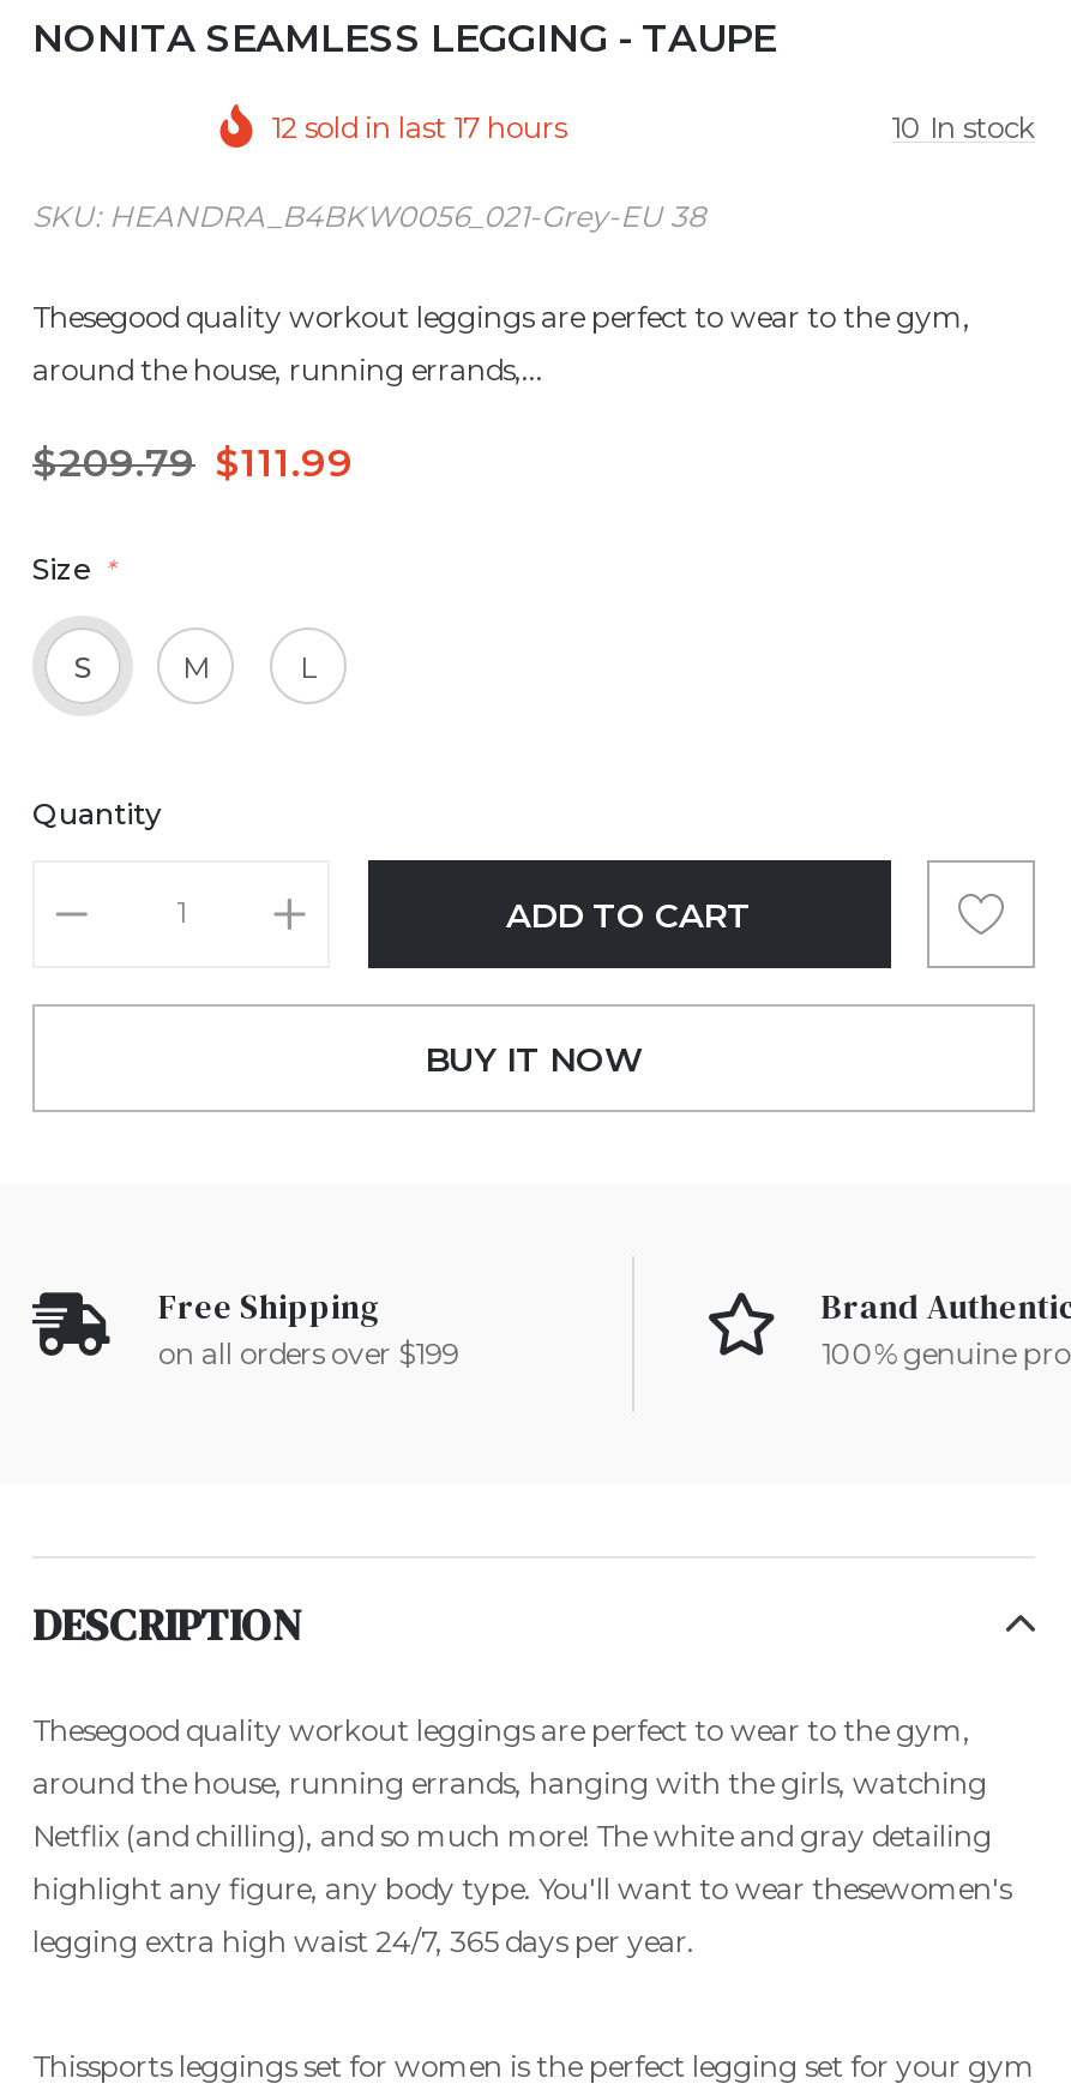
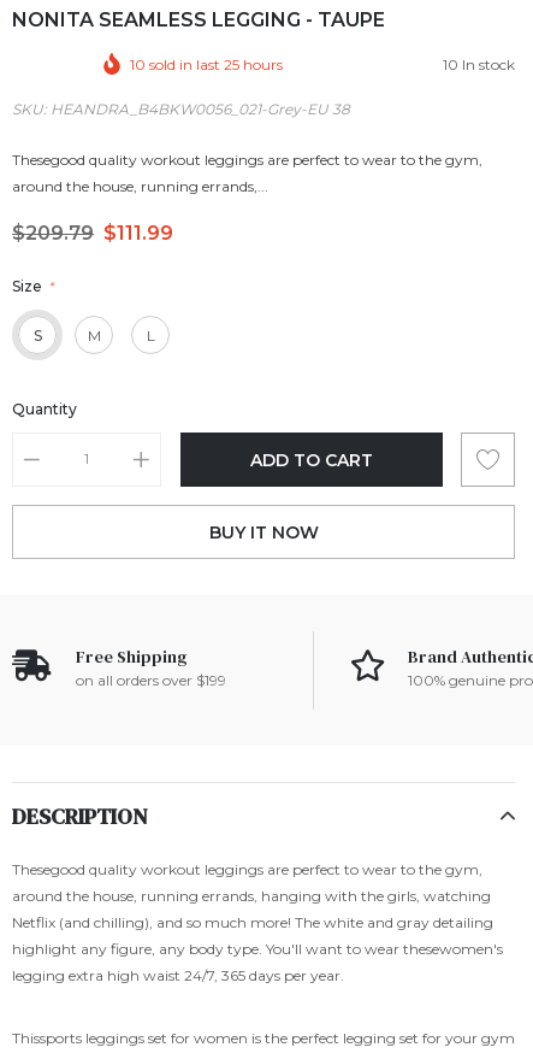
- 12 sold in last 17 hours
+ 10 sold in last 25 hours
